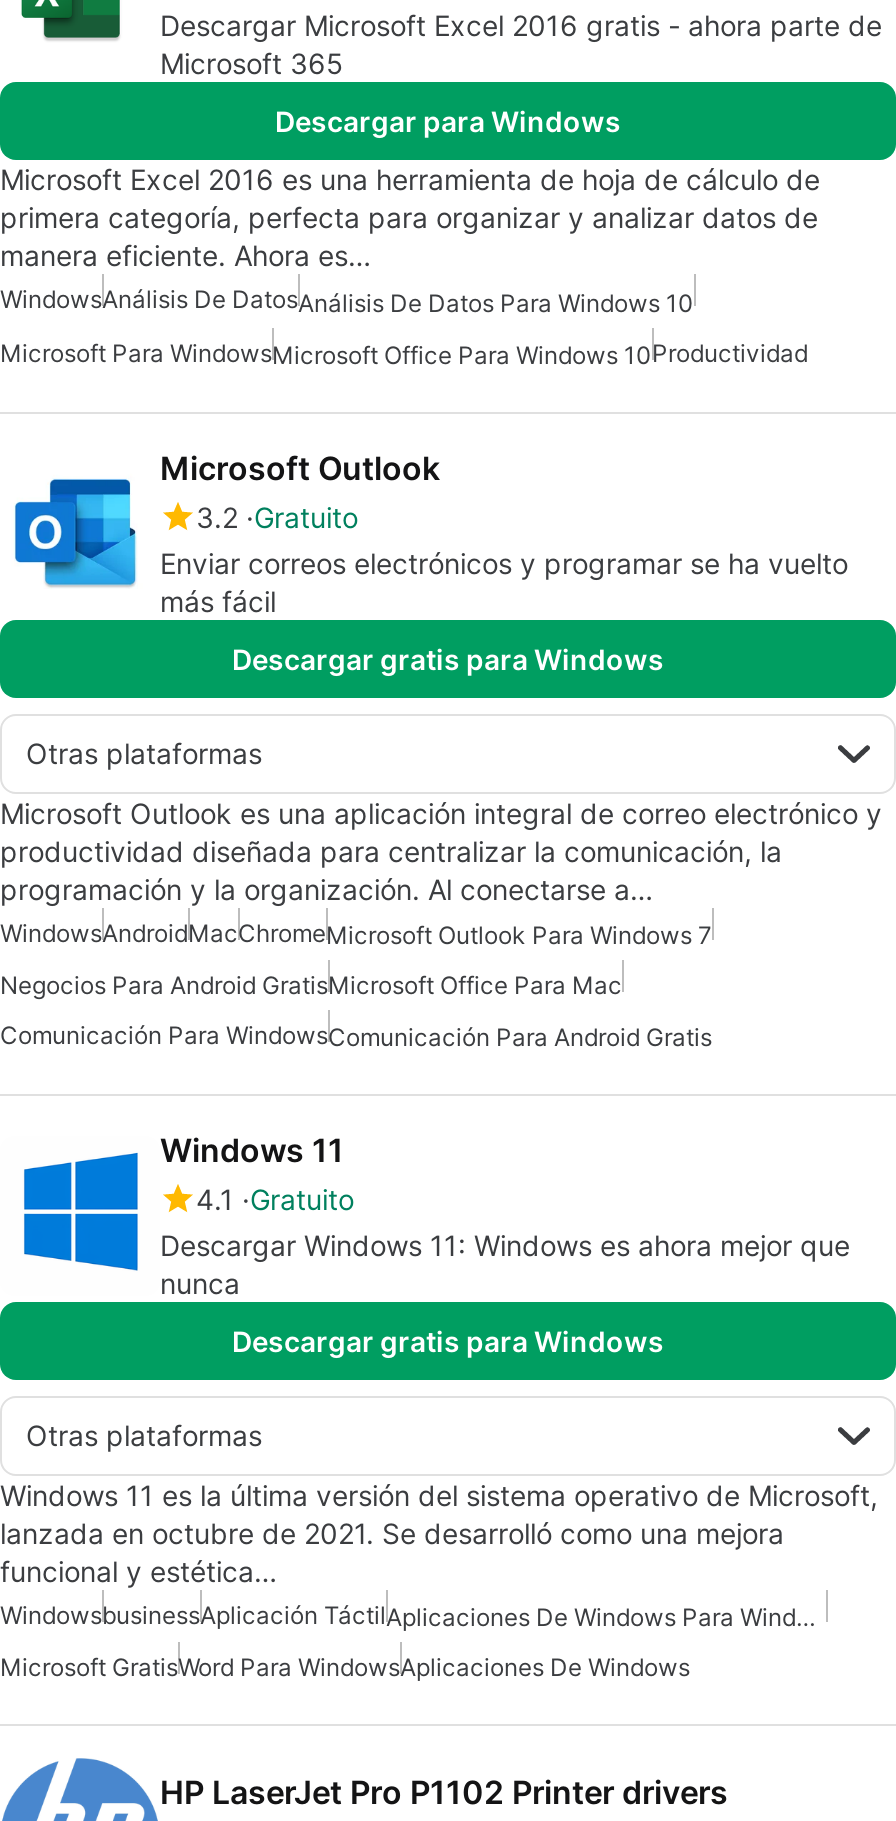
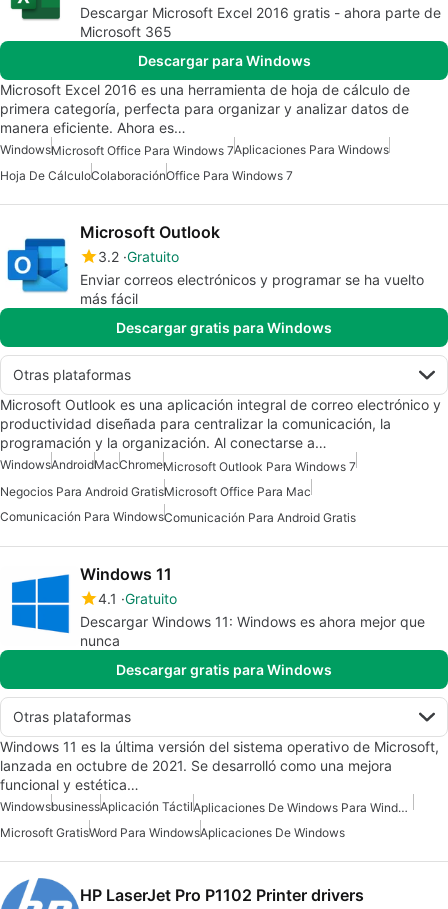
- WindowsAnálisis De DatosAnálisis De Datos Para Windows 10
+ WindowsMicrosoft Office Para Windows 7Aplicaciones Para Windows

- Microsoft Para WindowsMicrosoft Office Para Windows 10Productividad
+ Hoja De CálculoColaboraciónOffice Para Windows 7
